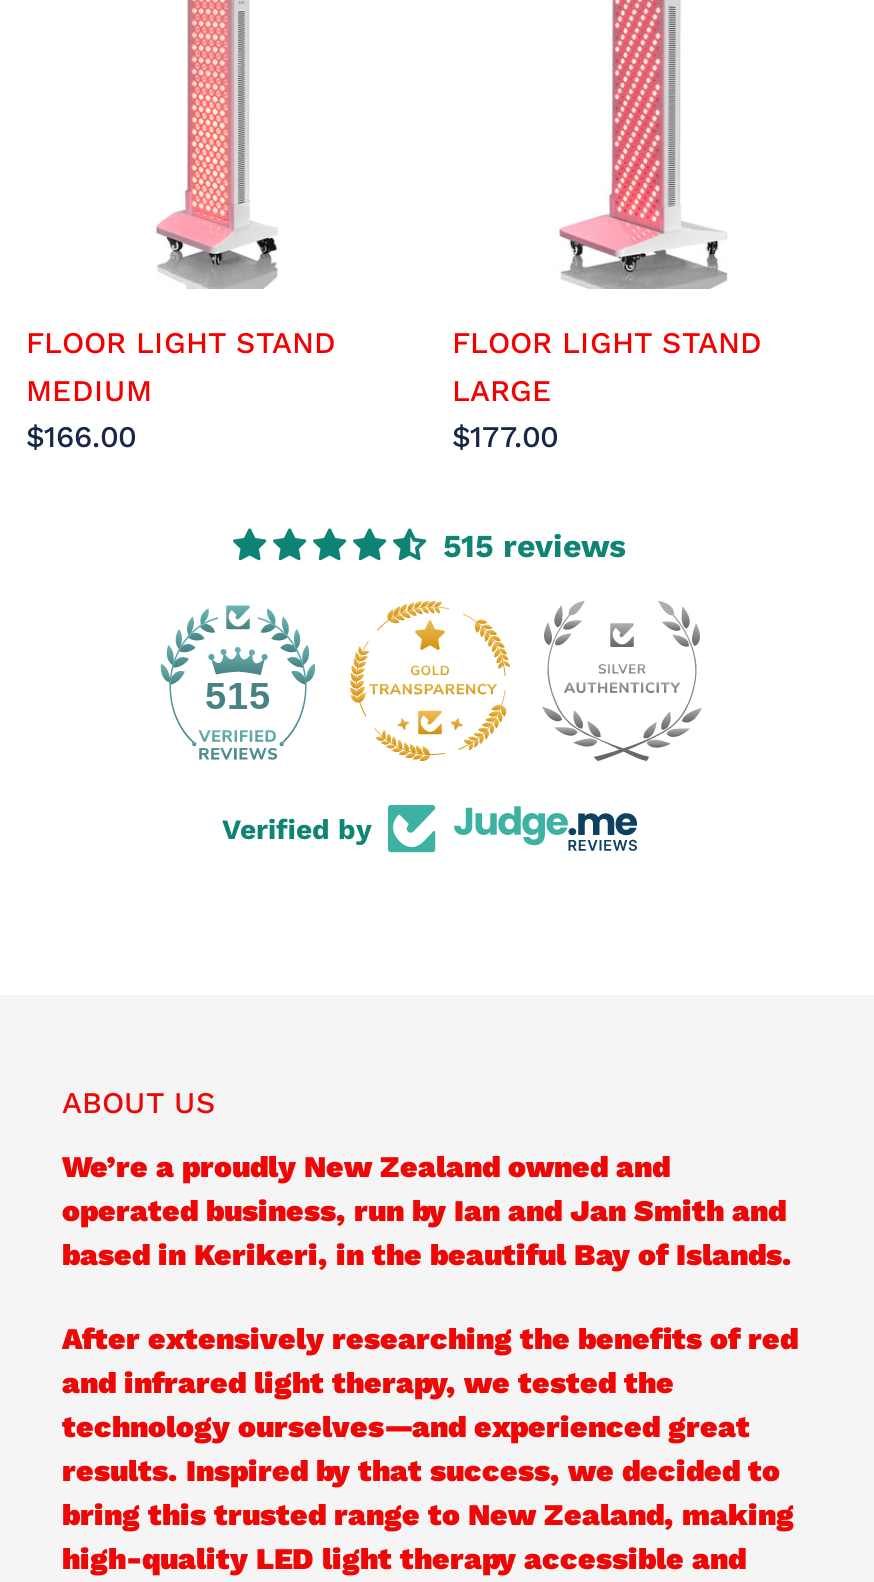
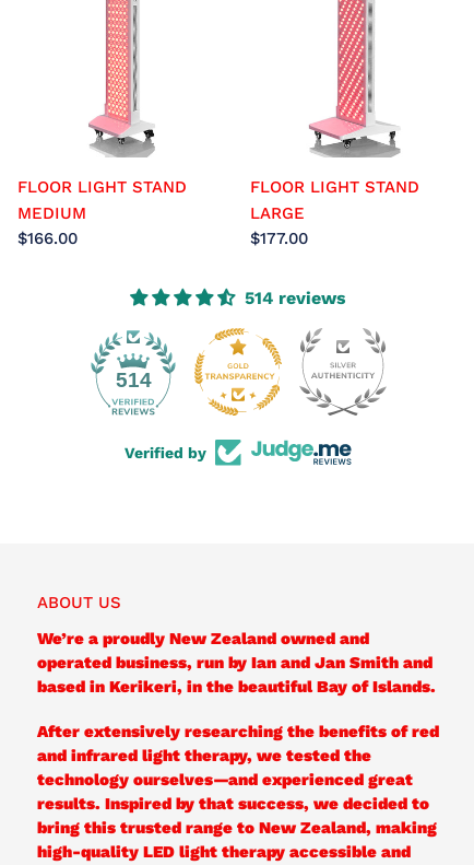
- 515 reviews
+ 514 reviews

- 515
+ 514
